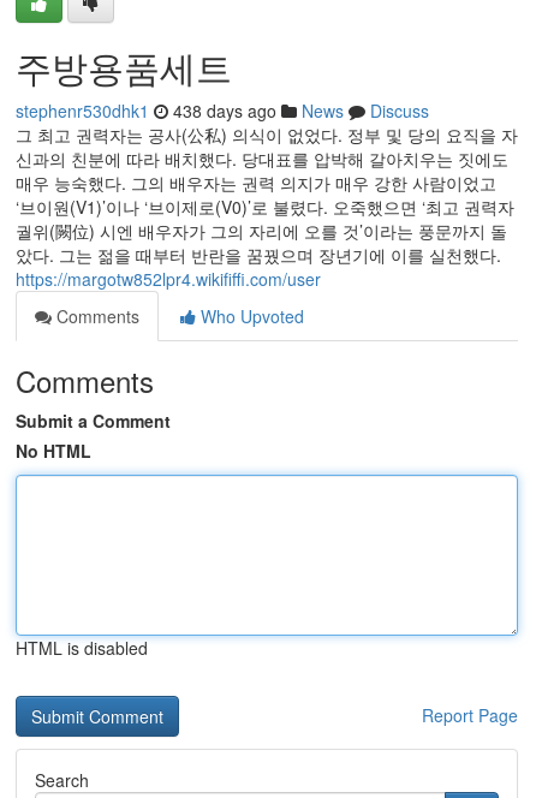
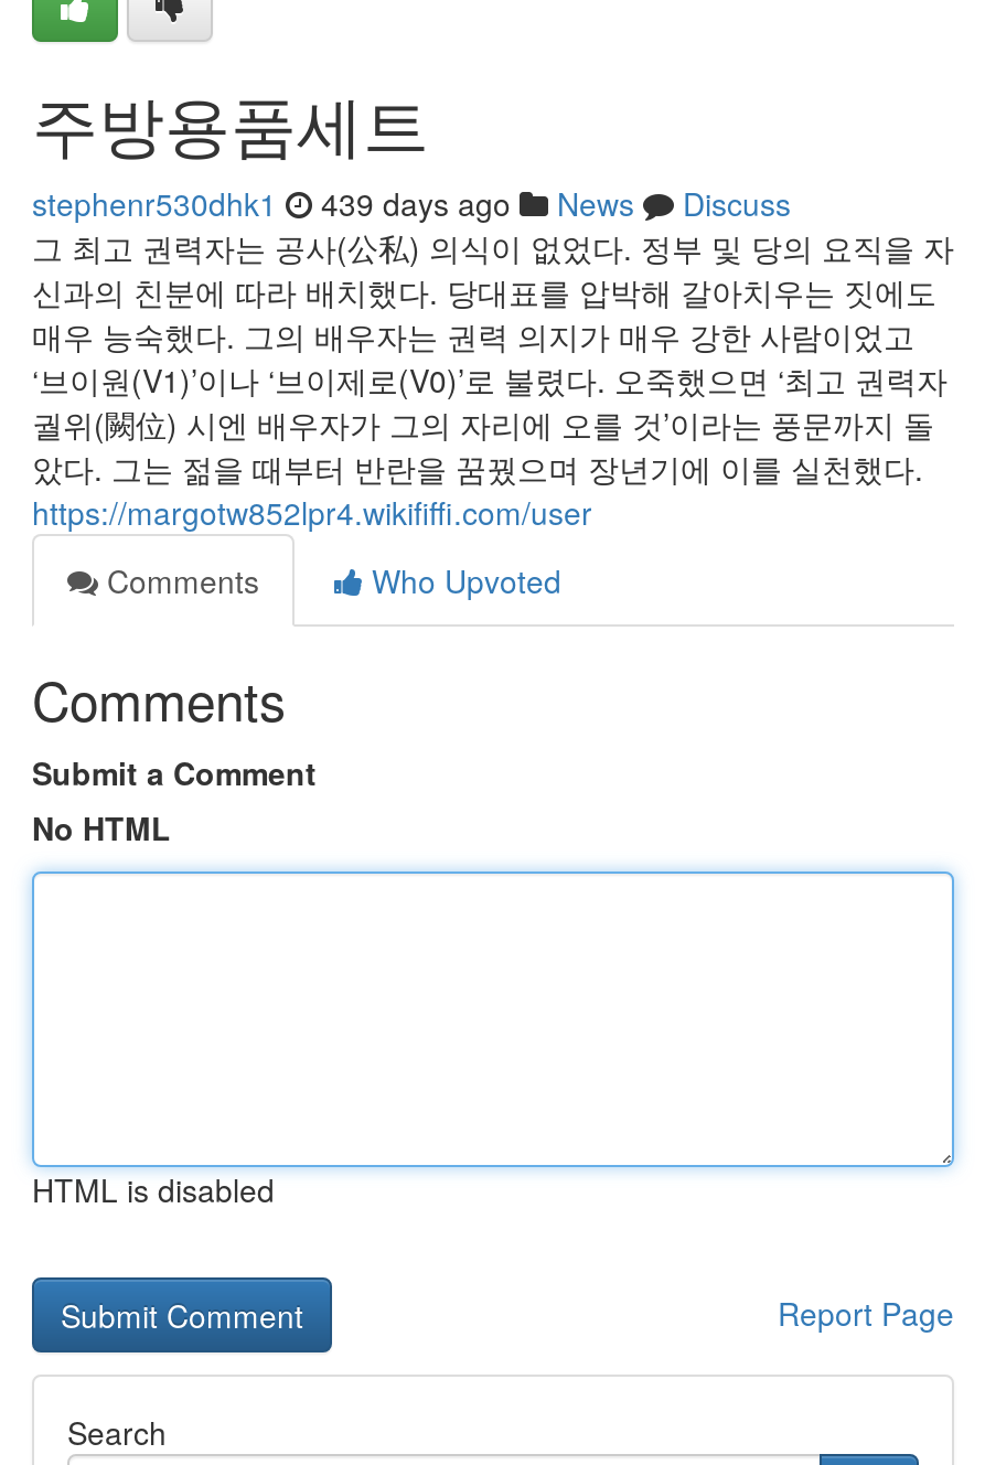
- stephenr530dhk1 438 days ago News Discuss
+ stephenr530dhk1 439 days ago News Discuss
